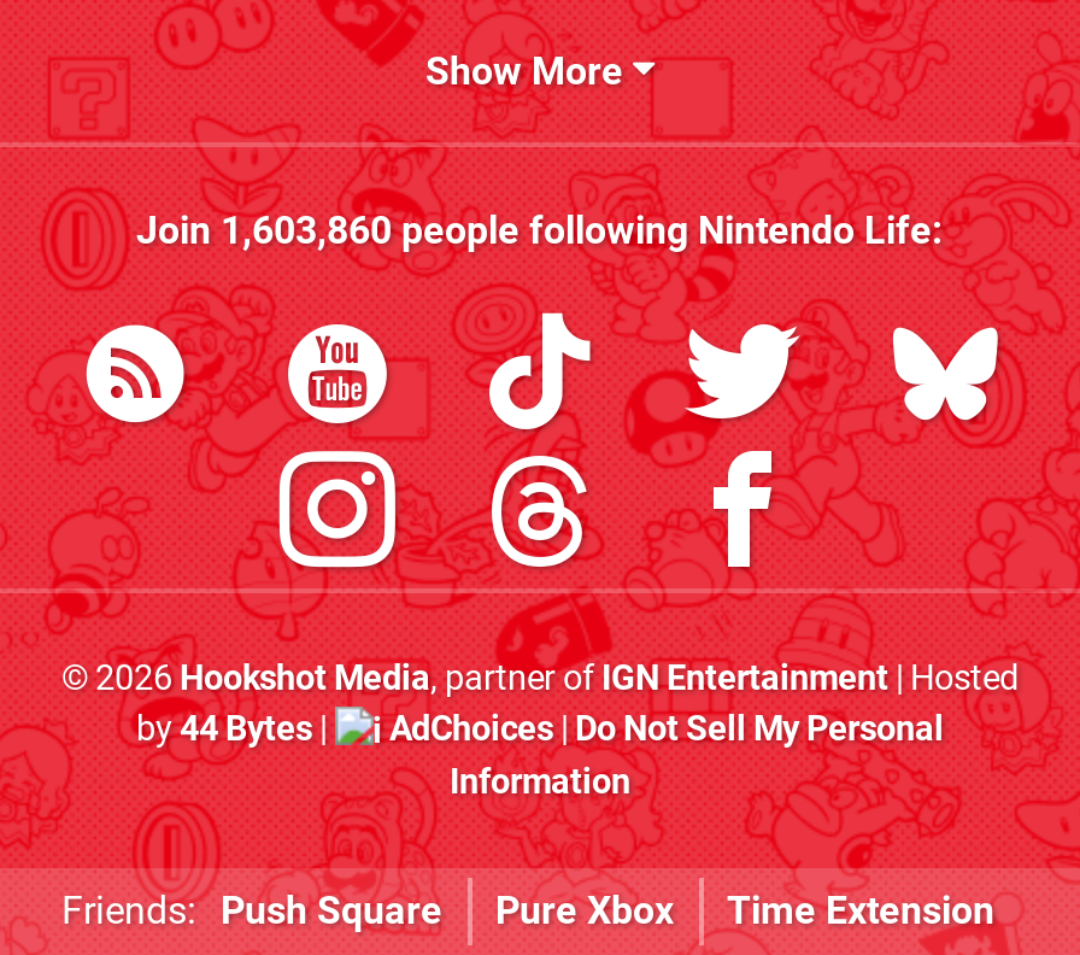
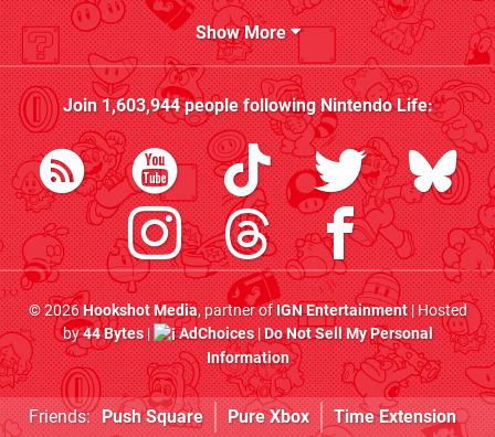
- Join 1,603,860 people following Nintendo Life:
+ Join 1,603,944 people following Nintendo Life:
